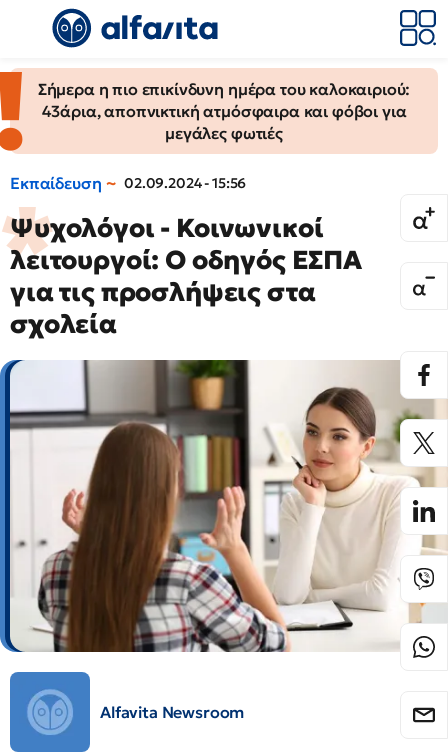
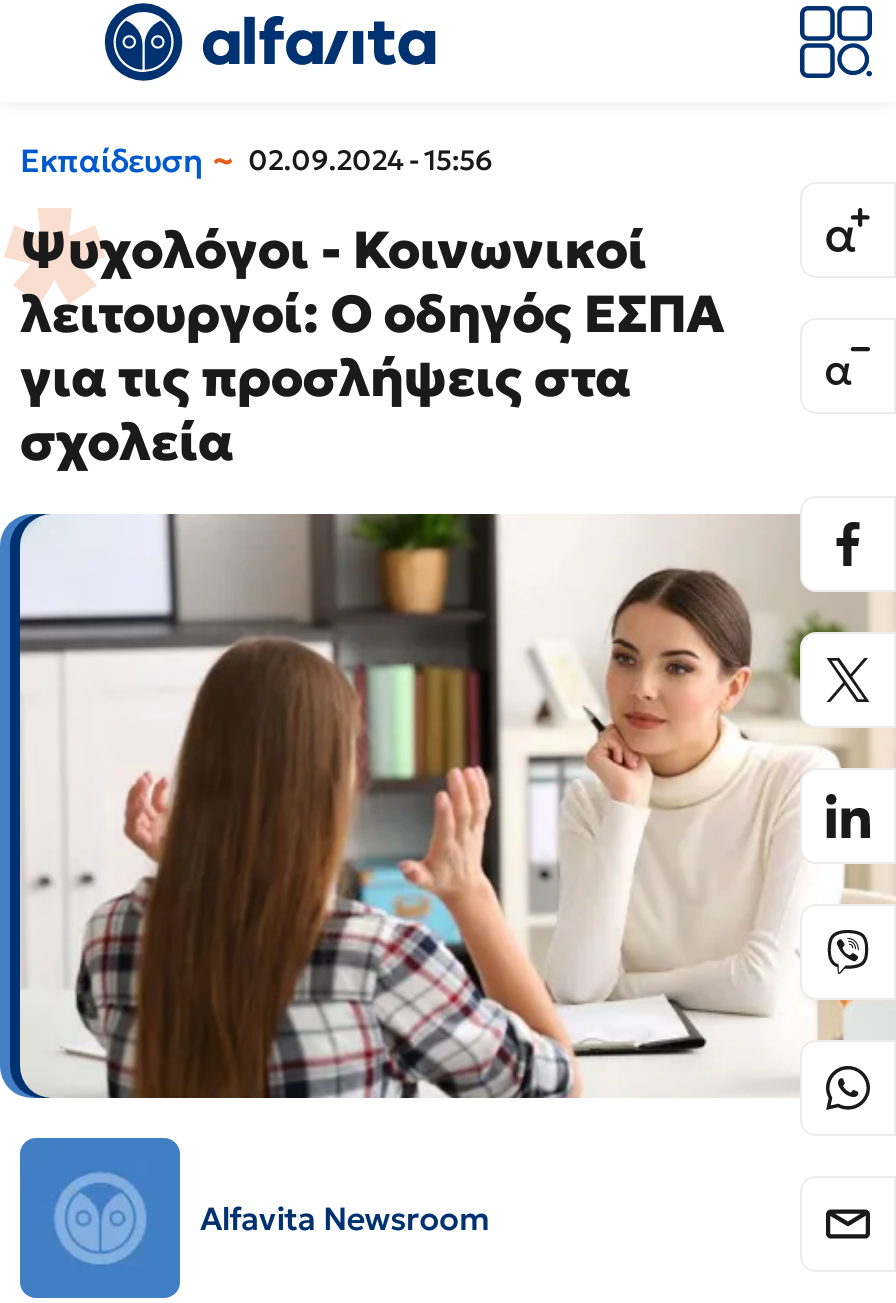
- [image]
- Σήμερα η πιο επικίνδυνη ημέρα του καλοκαιριού:
- 43άρια, αποπνικτική ατμόσφαιρα και φόβοι για
- μεγάλες φωτιές
